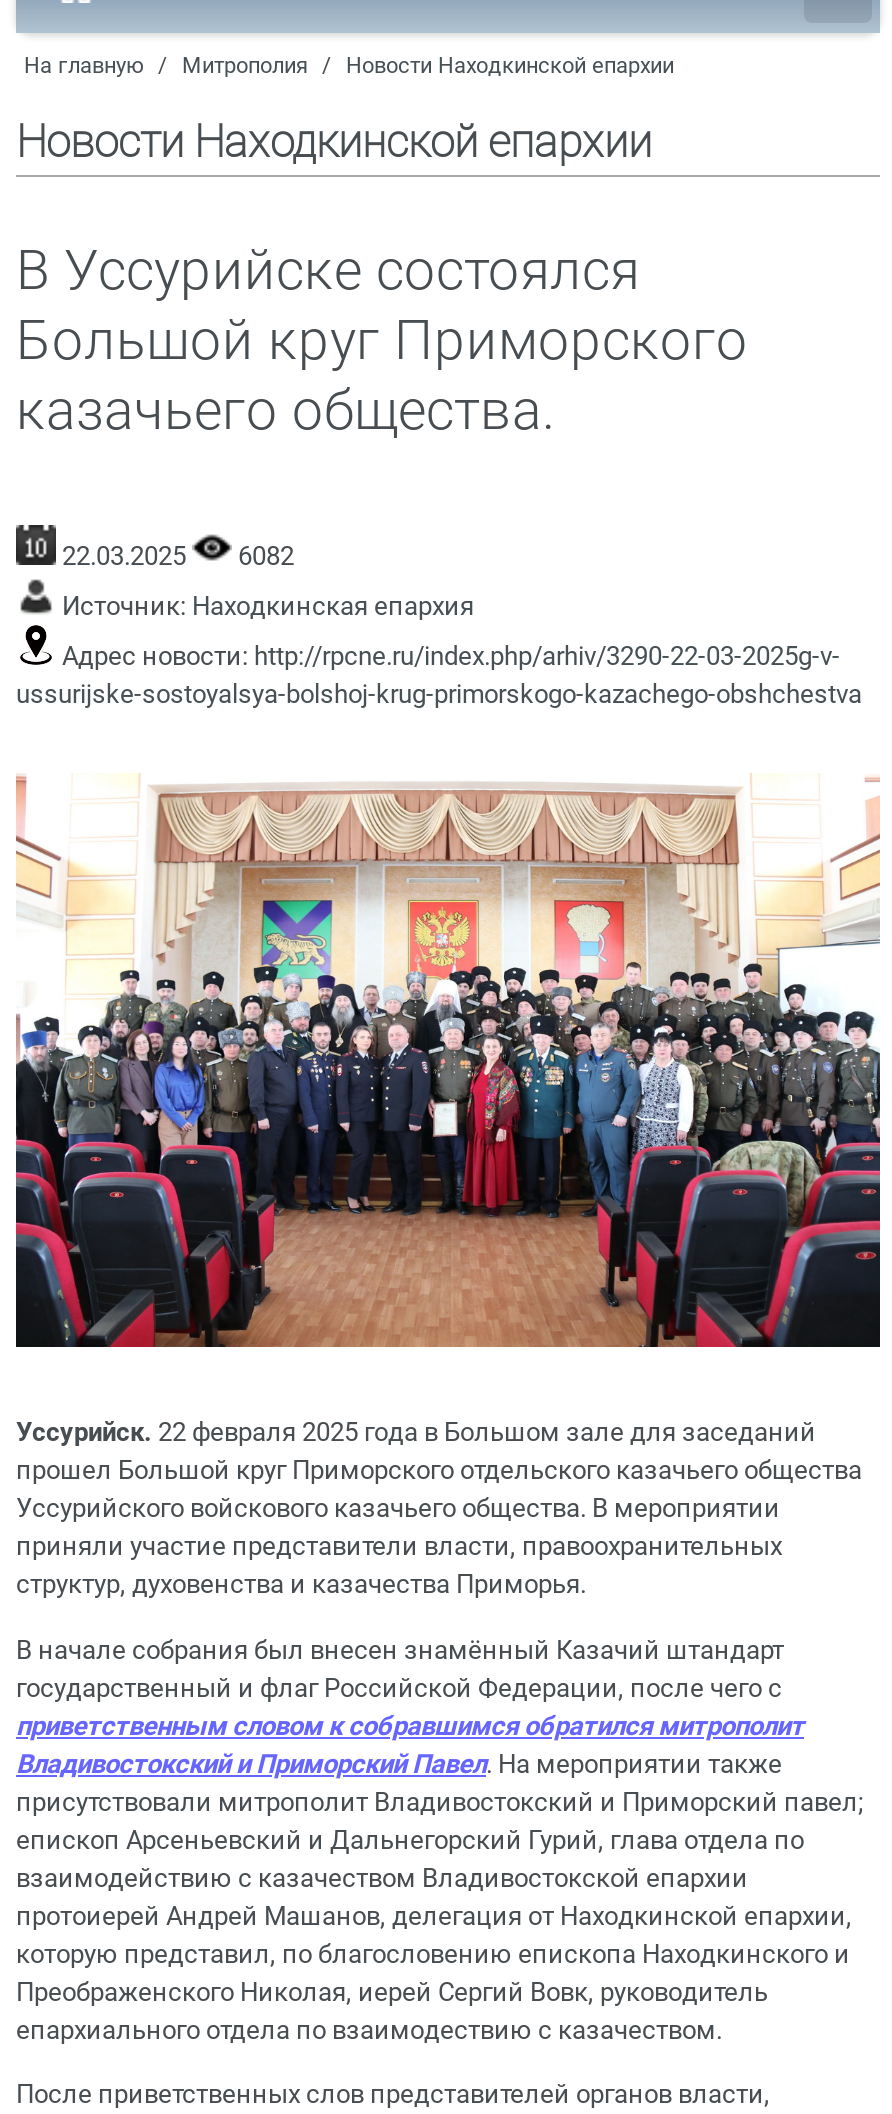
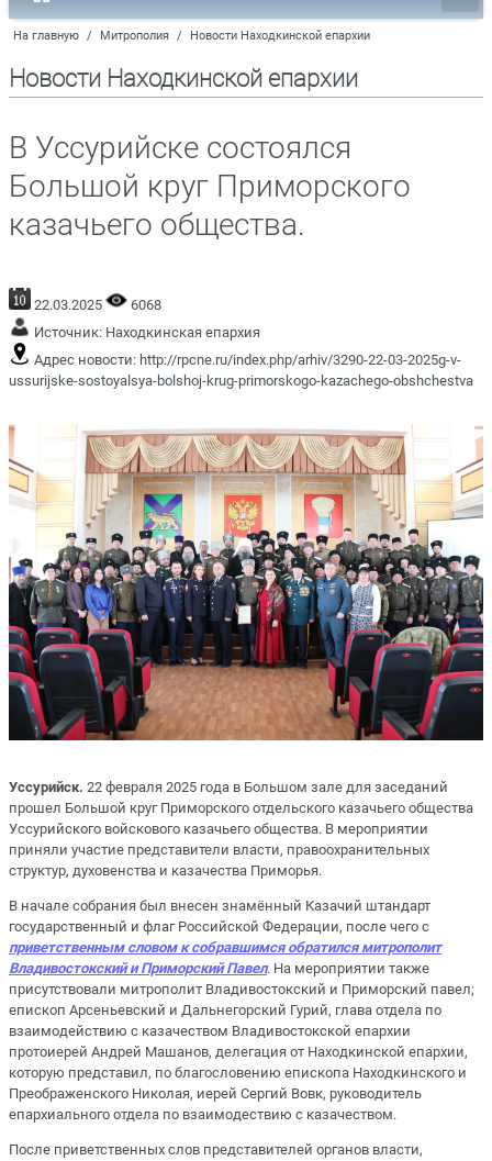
- 22.03.2025 6082
+ 22.03.2025 6068
